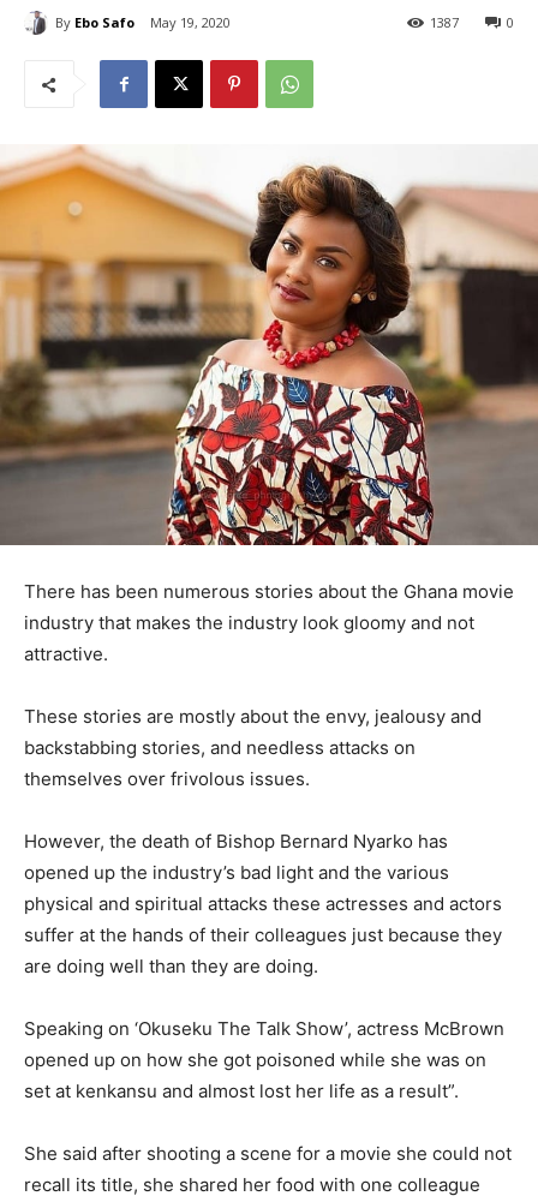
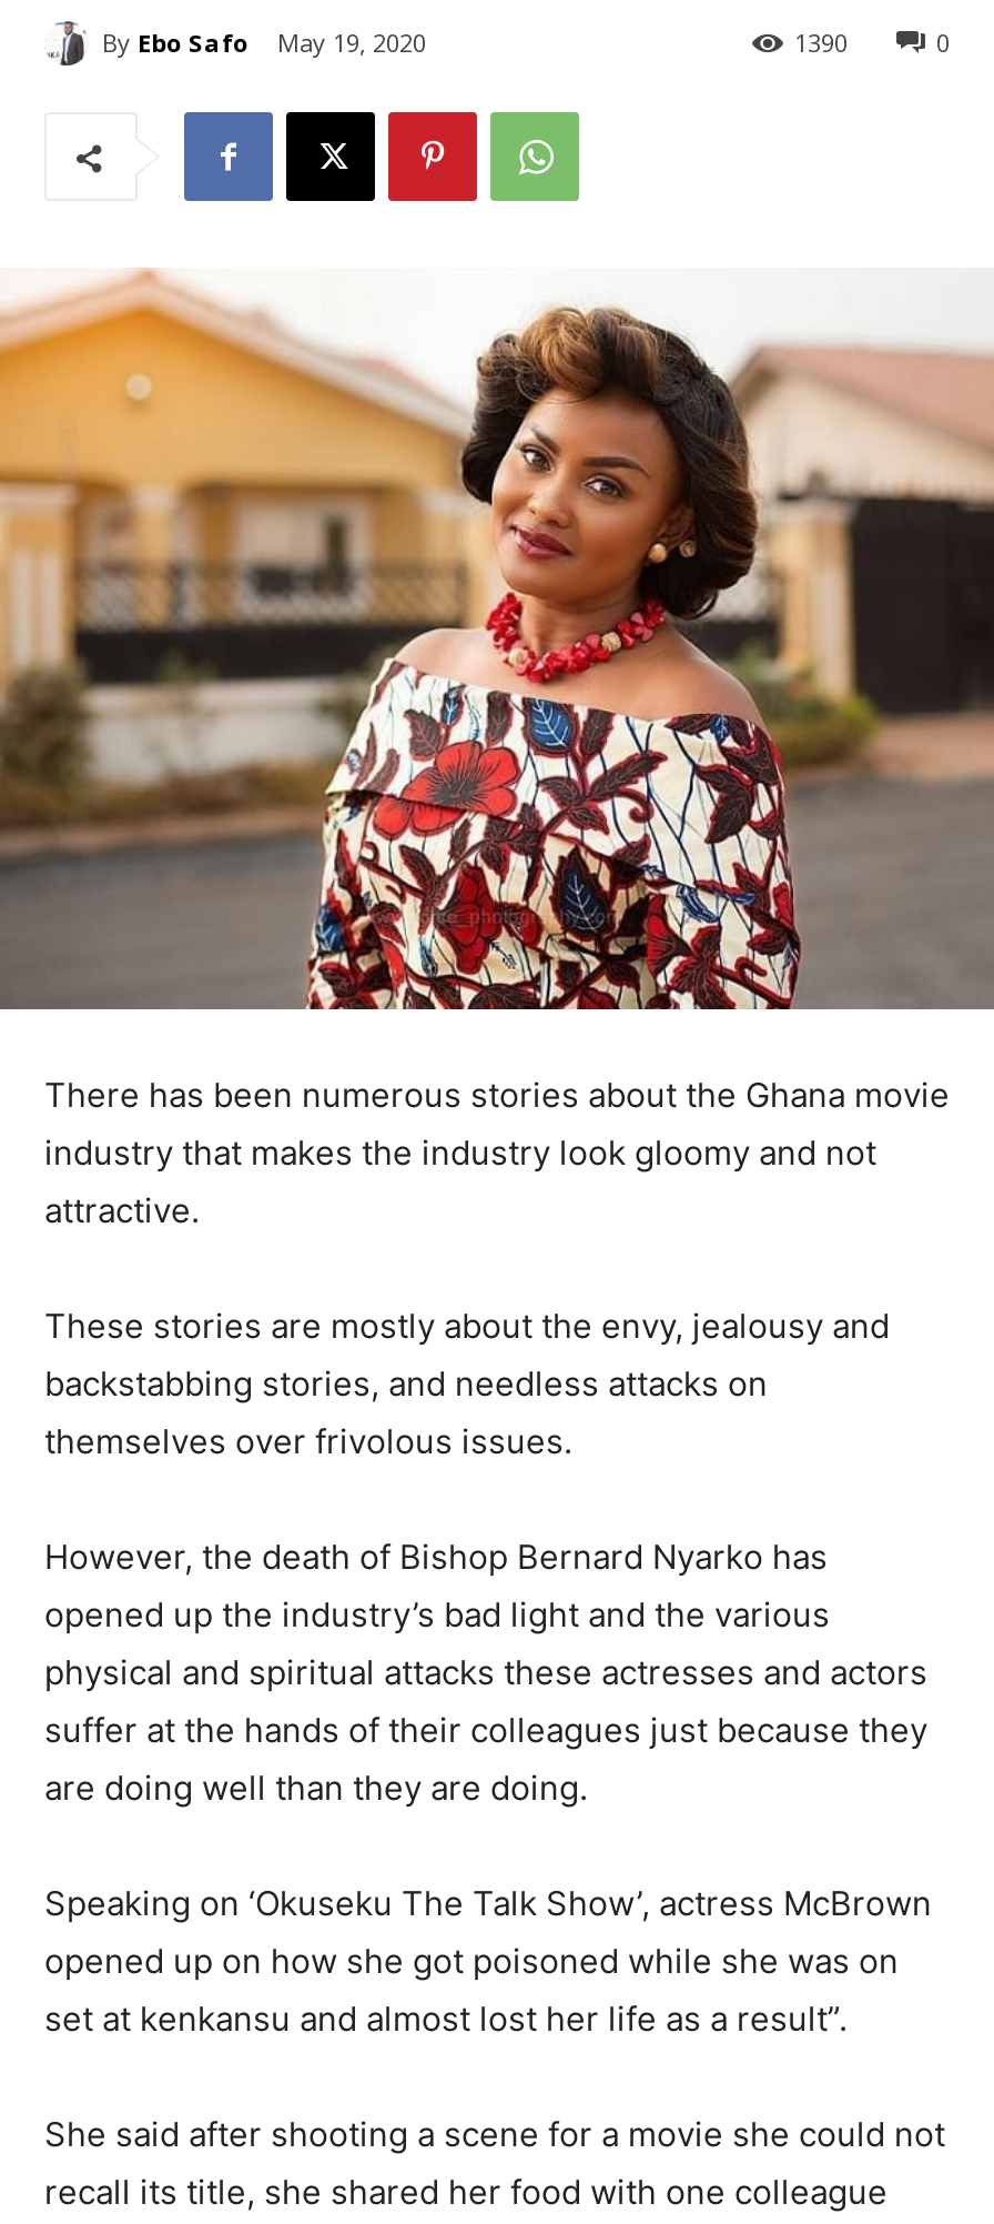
- 1387
+ 1390
